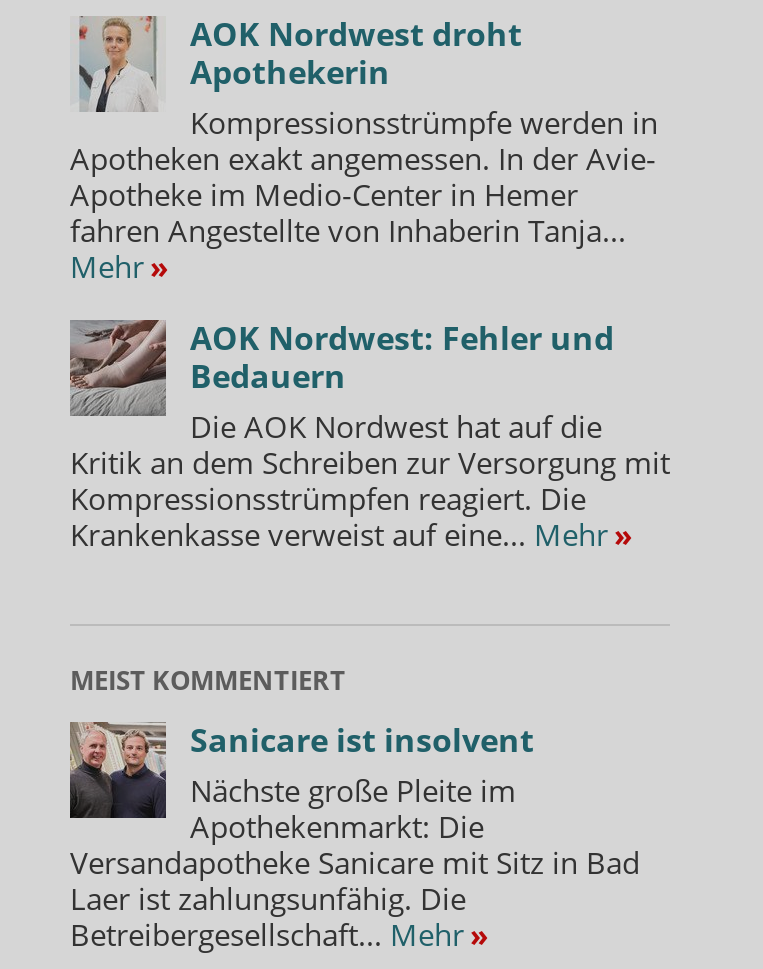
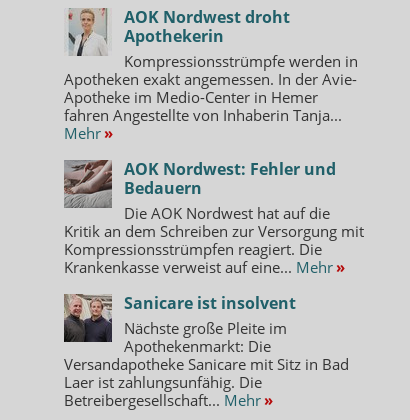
- MEIST KOMMENTIERT
